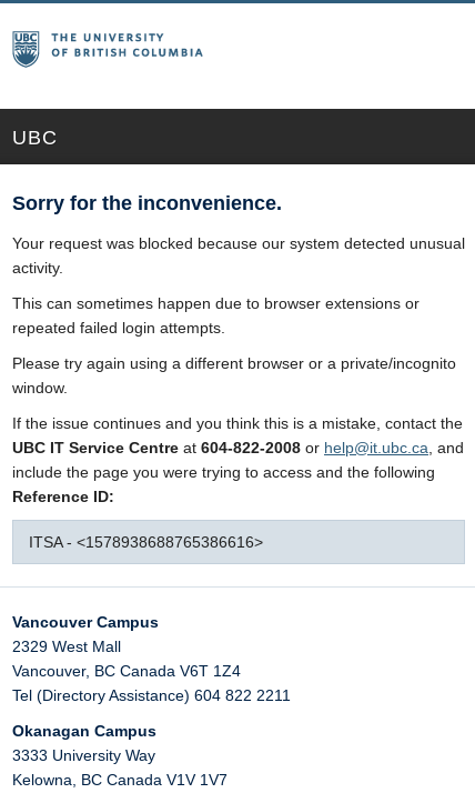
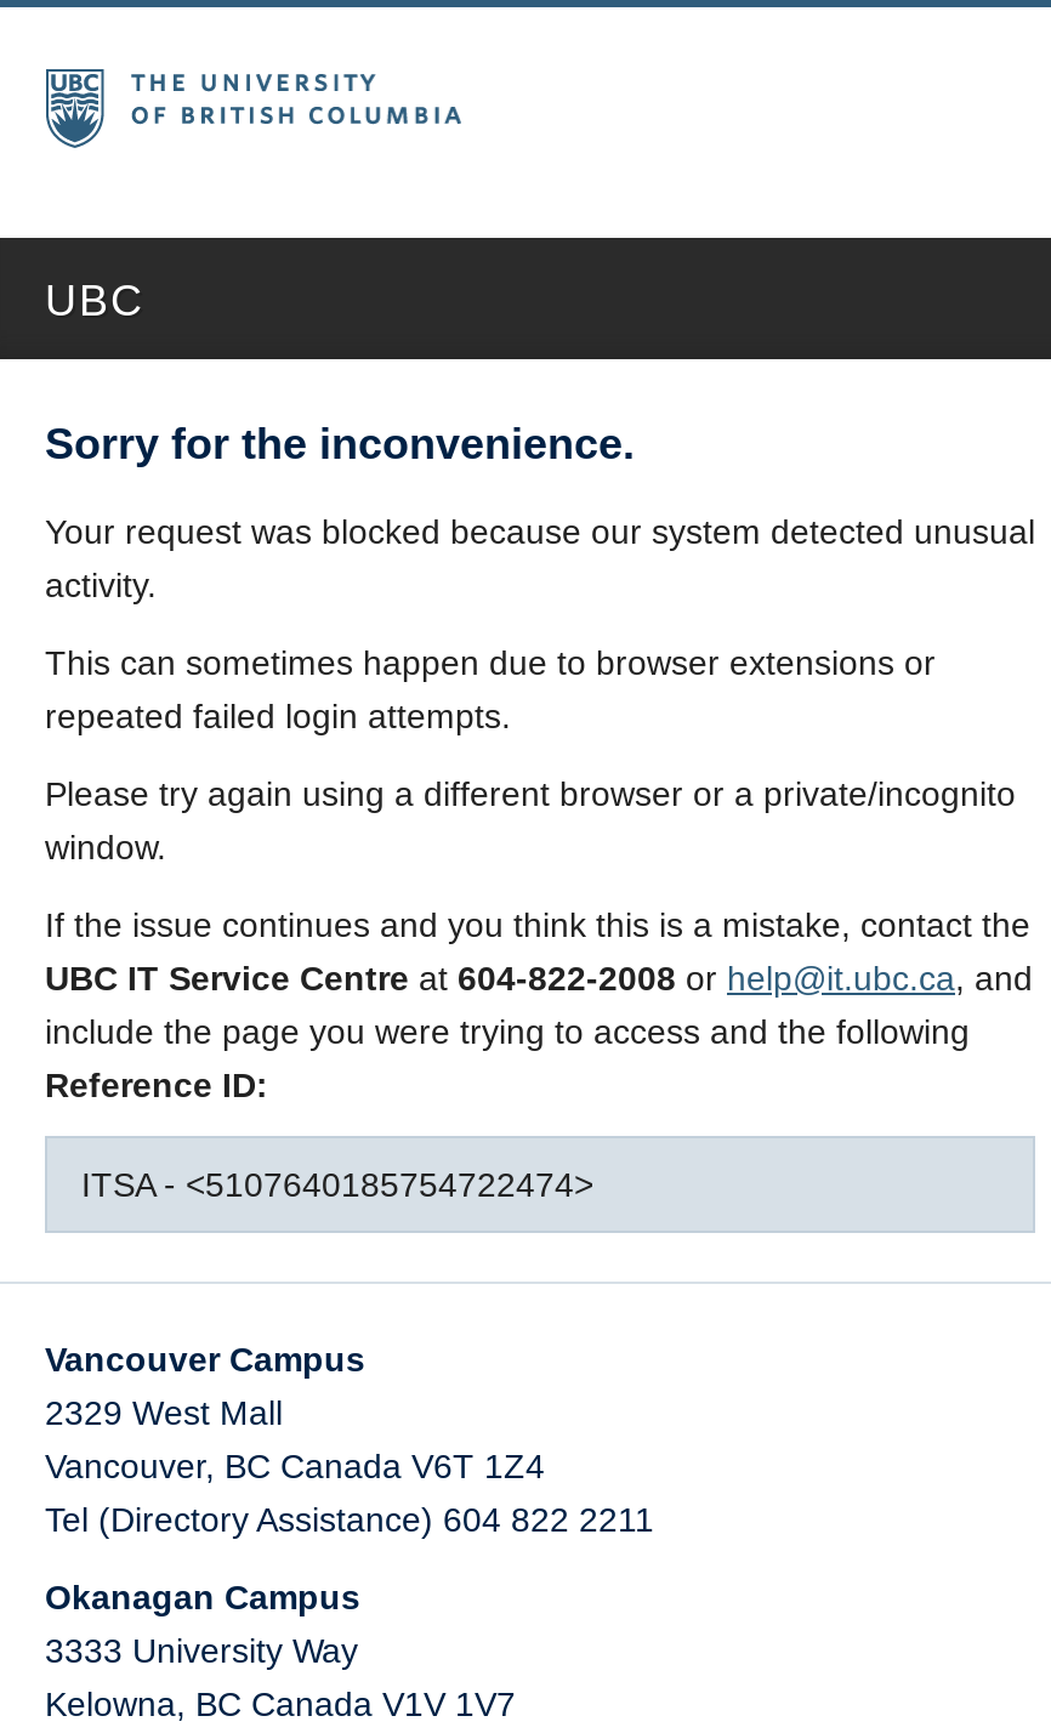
- ITSA - <1578938688765386616>
+ ITSA - <5107640185754722474>
